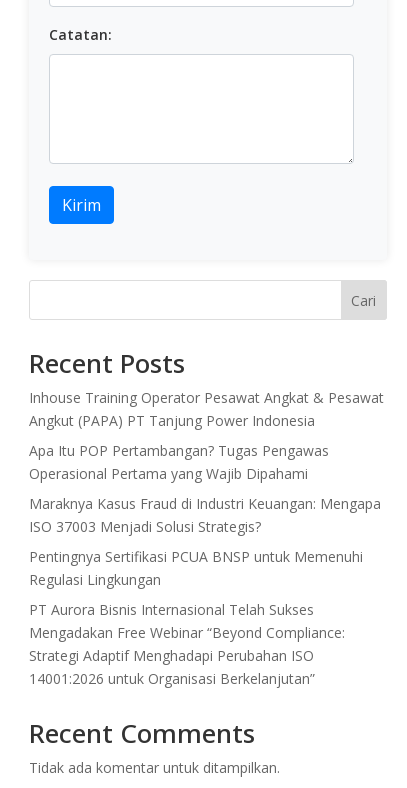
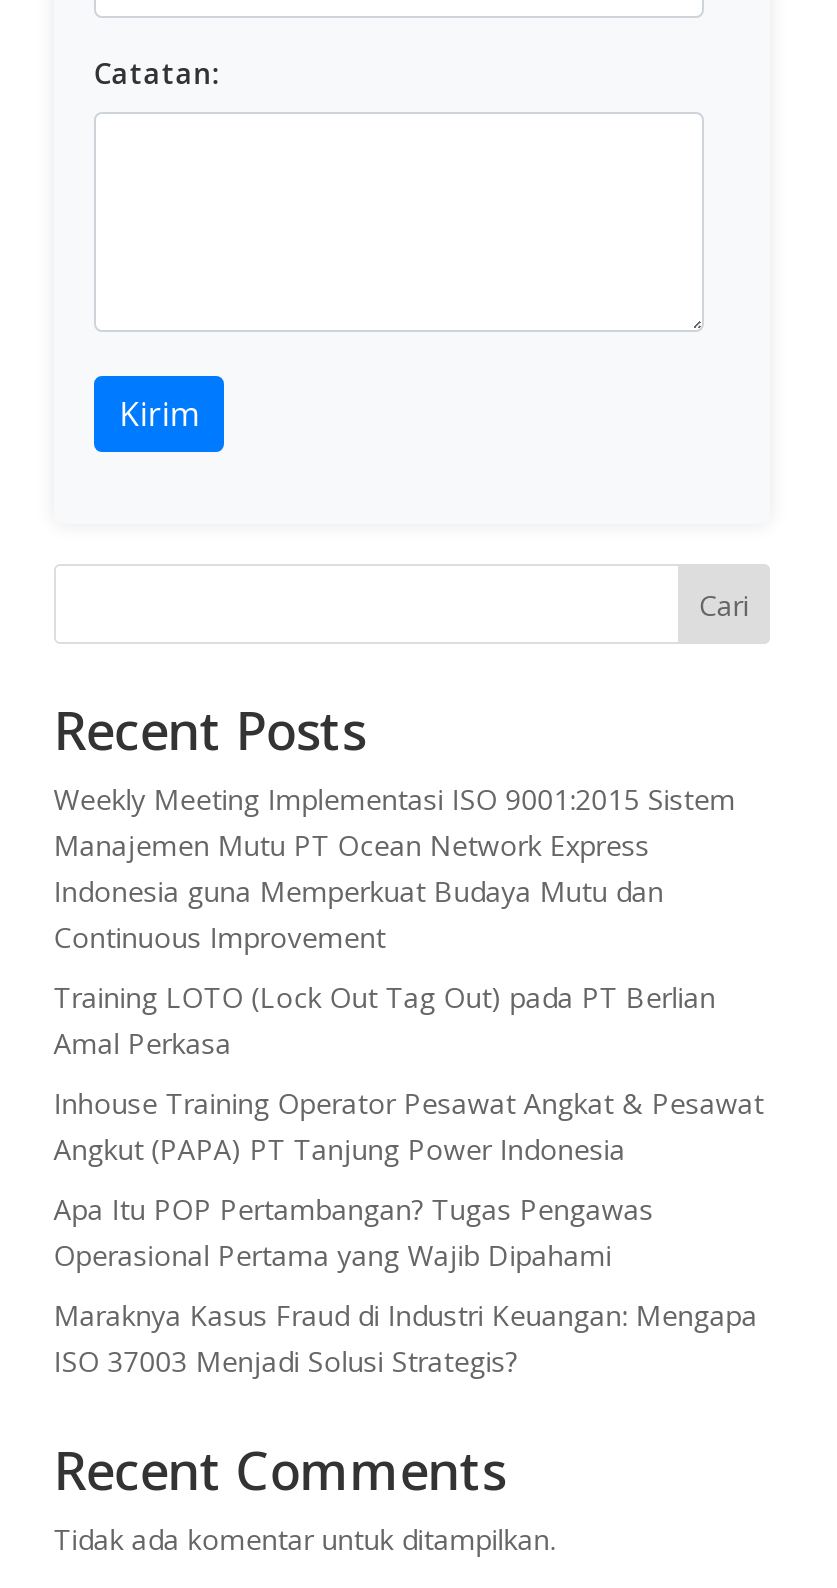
+ Weekly Meeting Implementasi ISO 9001:2015 Sistem
+ Manajemen Mutu PT Ocean Network Express
+ Indonesia guna Memperkuat Budaya Mutu dan
+ Continuous Improvement
+ Training LOTO (Lock Out Tag Out) pada PT Berlian
+ Amal Perkasa

moved down: Inhouse Training Operator Pesawat Angkat & Pesawat | Angkut (PAPA) PT Tanjung Power Indonesia | Apa Itu POP Pertambangan? Tugas Pengawas | Operasional Pertama yang Wajib Dipahami | Maraknya Kasus Fraud di Industri Keuangan: Mengapa | ISO 37003 Menjadi Solusi Strategis?

- Pentingnya Sertifikasi PCUA BNSP untuk Memenuhi
- Regulasi Lingkungan
- PT Aurora Bisnis Internasional Telah Sukses
- Mengadakan Free Webinar “Beyond Compliance:
- Strategi Adaptif Menghadapi Perubahan ISO
- 14001:2026 untuk Organisasi Berkelanjutan”
